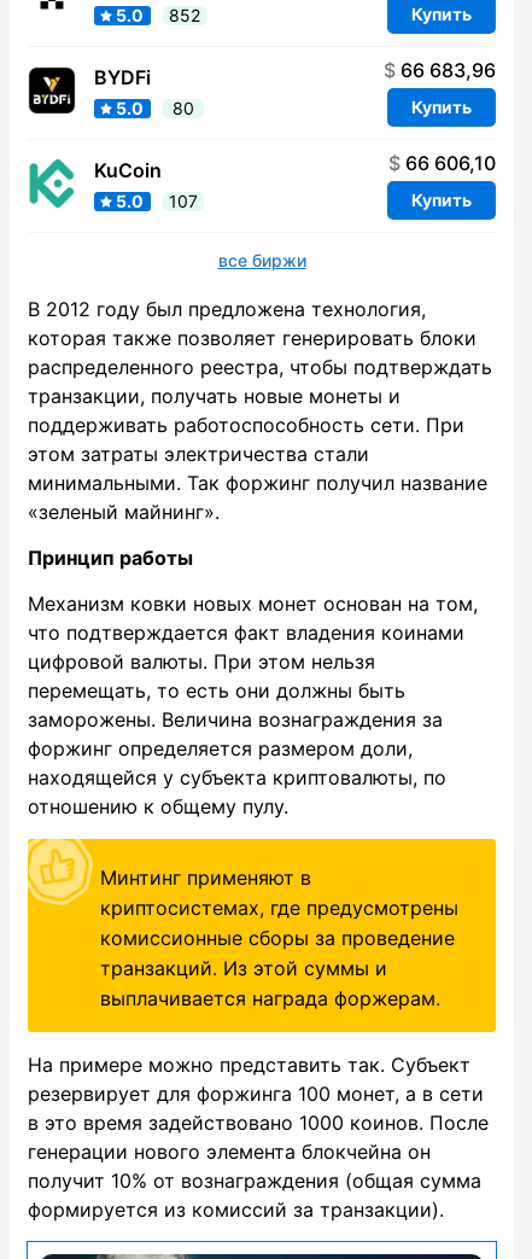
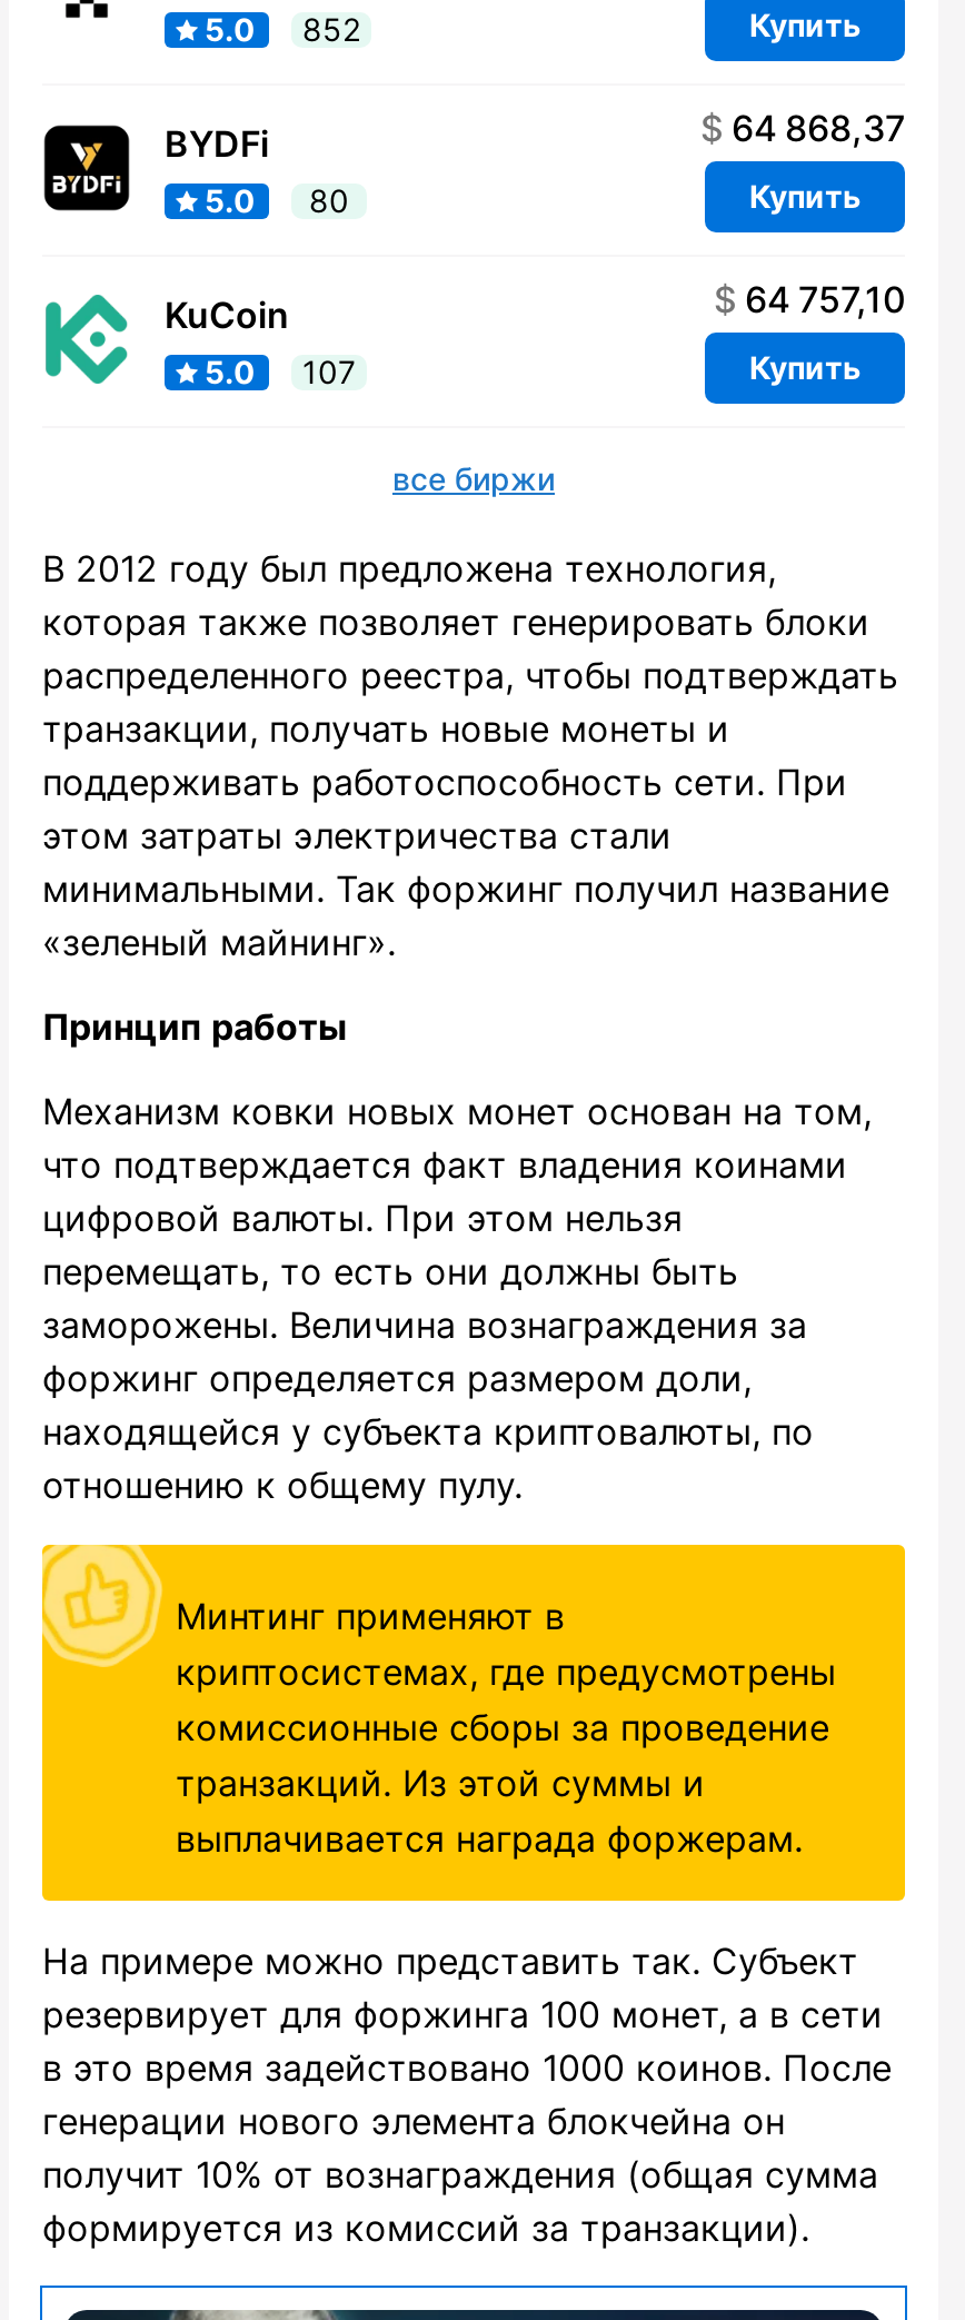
- $66 683,96
+ $64 868,37

- $66 606,10
+ $64 757,10
